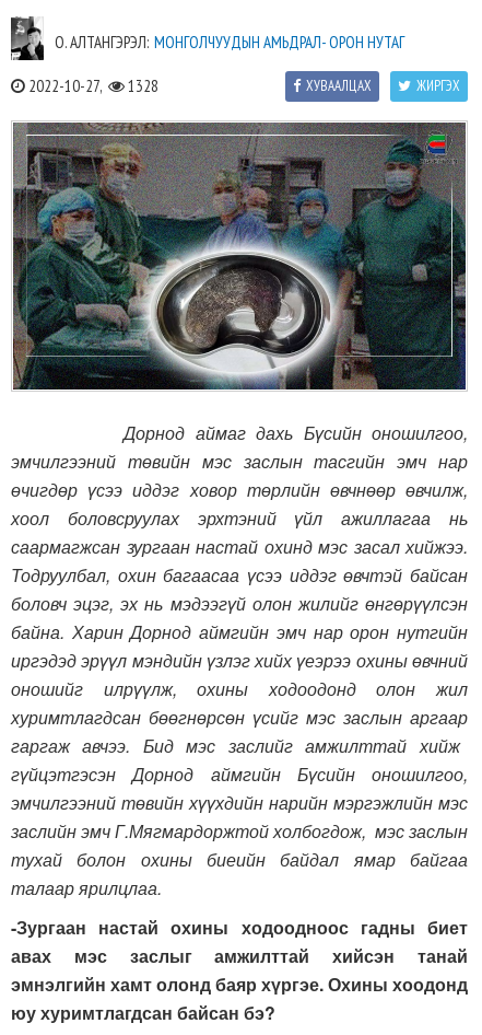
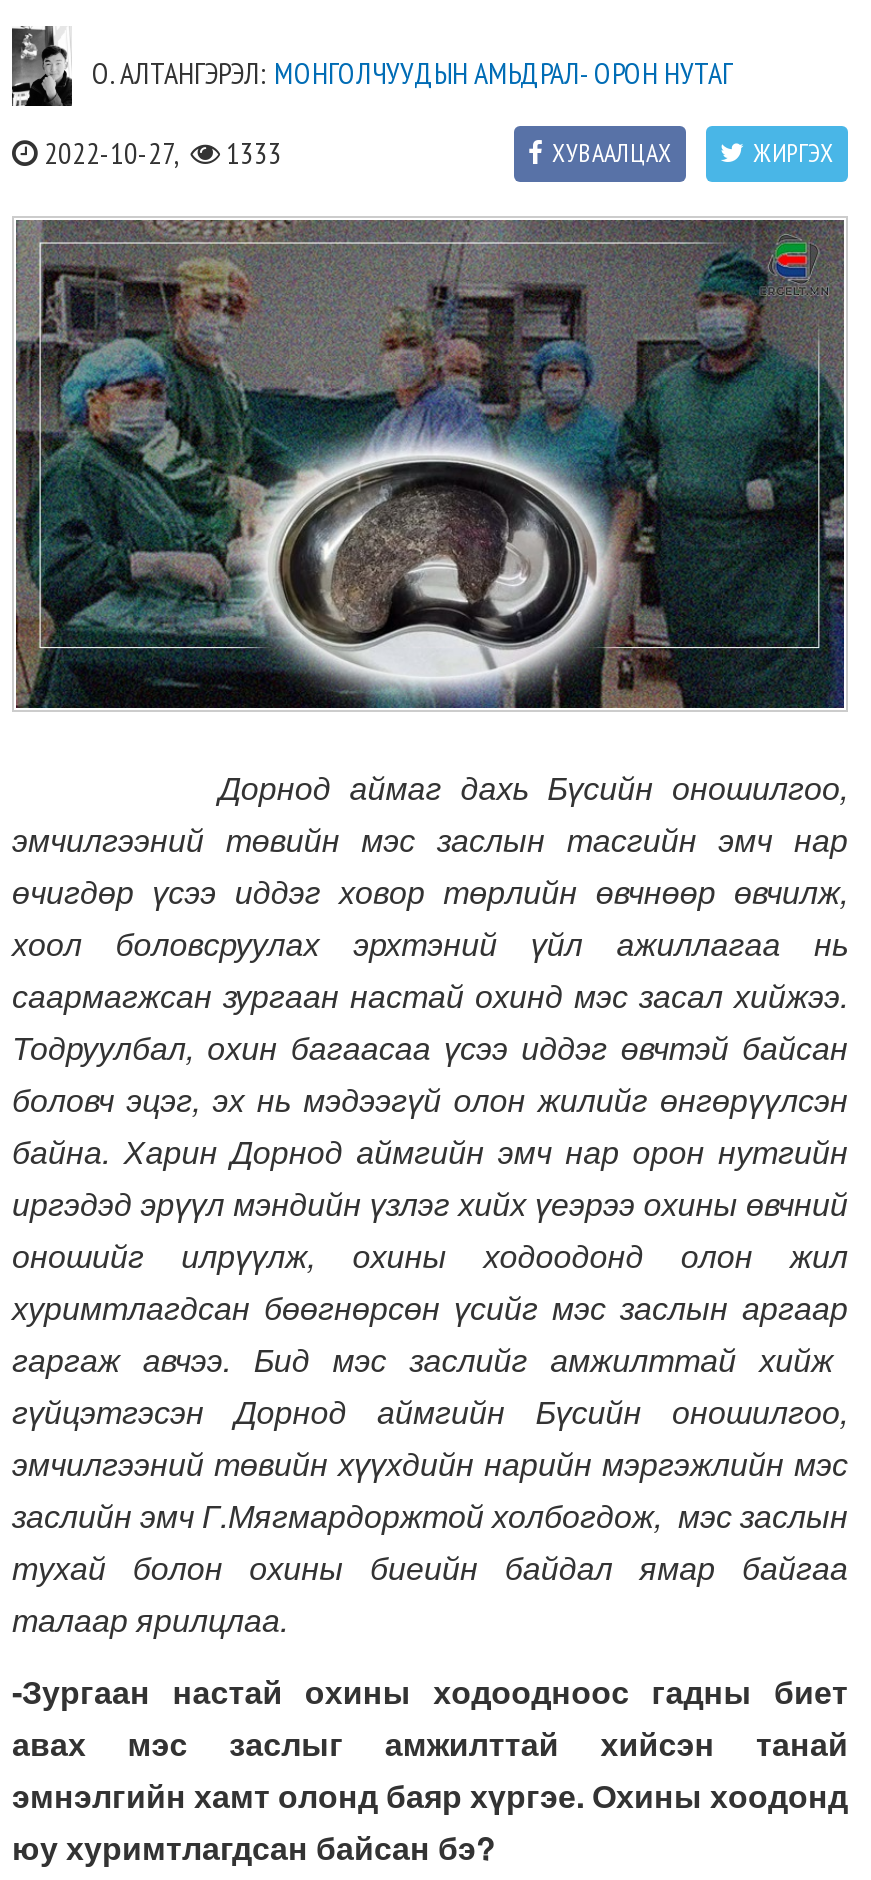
- 2022-10-27, 1328
+ 2022-10-27, 1333
